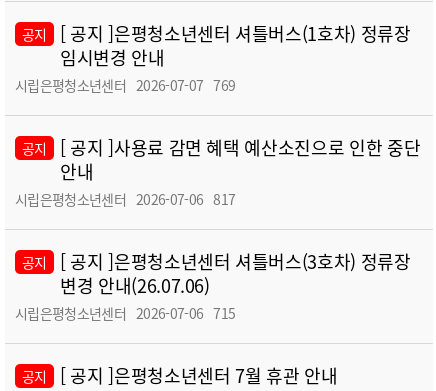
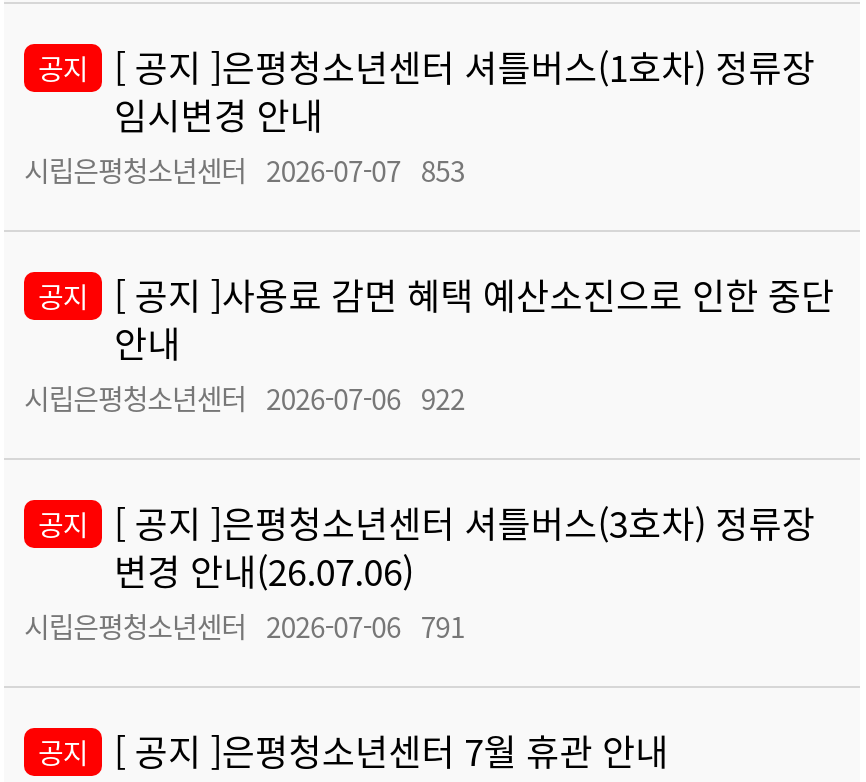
- 시립은평청소년센터 2026-07-07 769
+ 시립은평청소년센터 2026-07-07 853

- 시립은평청소년센터 2026-07-06 817
+ 시립은평청소년센터 2026-07-06 922

- 시립은평청소년센터 2026-07-06 715
+ 시립은평청소년센터 2026-07-06 791
